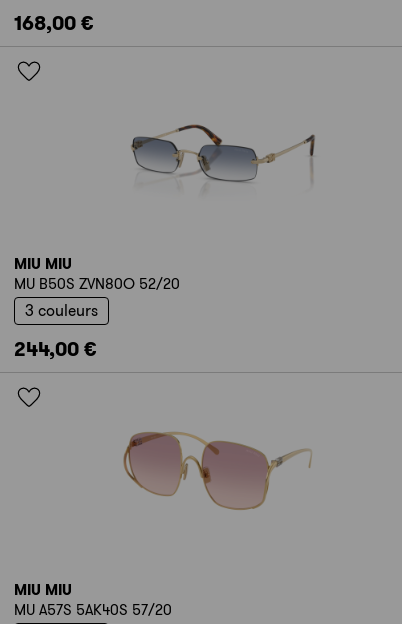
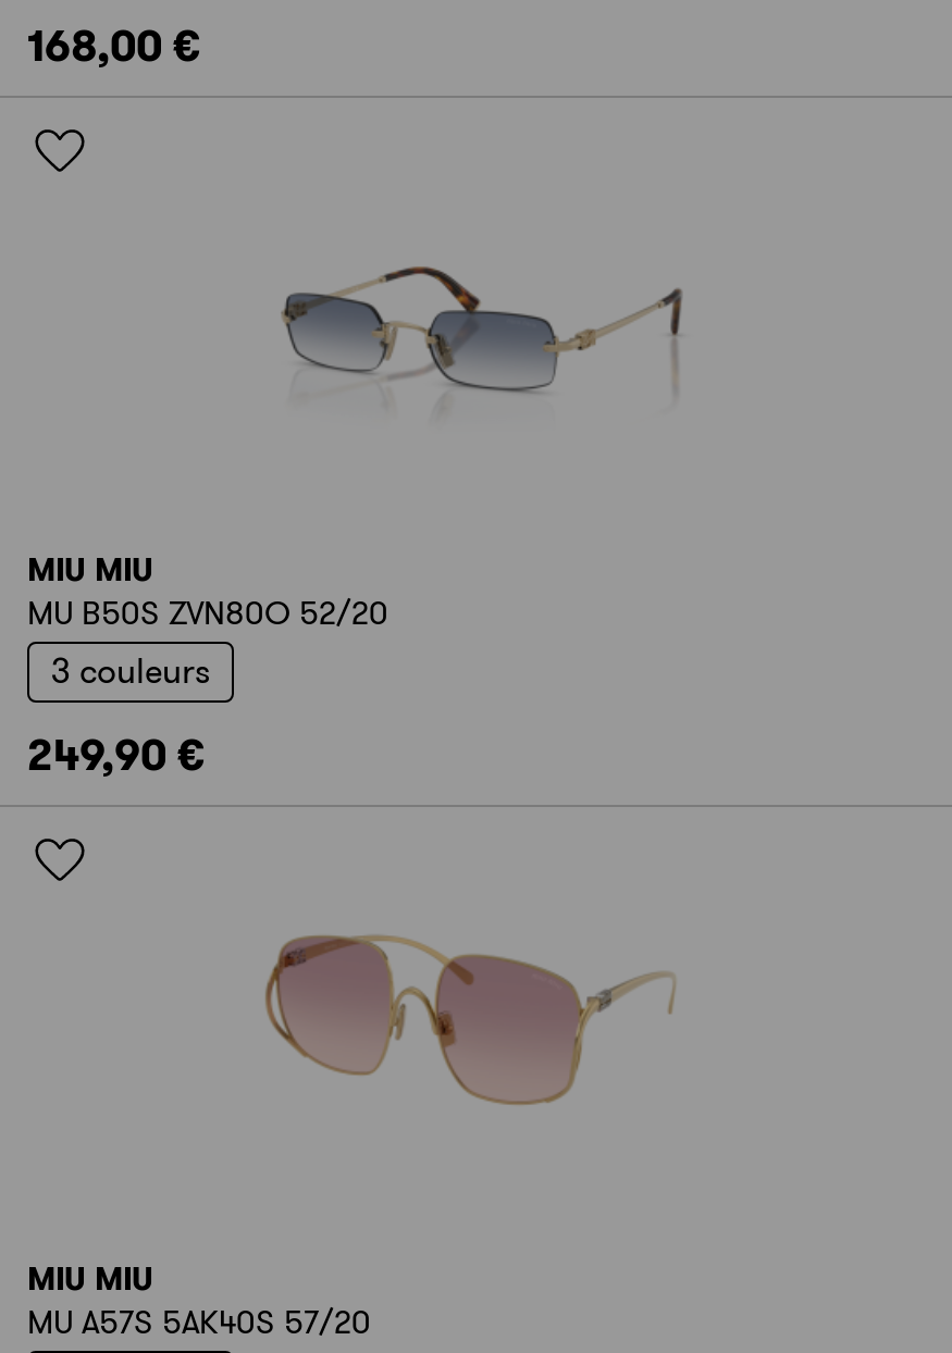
- 244,00 €
+ 249,90 €
